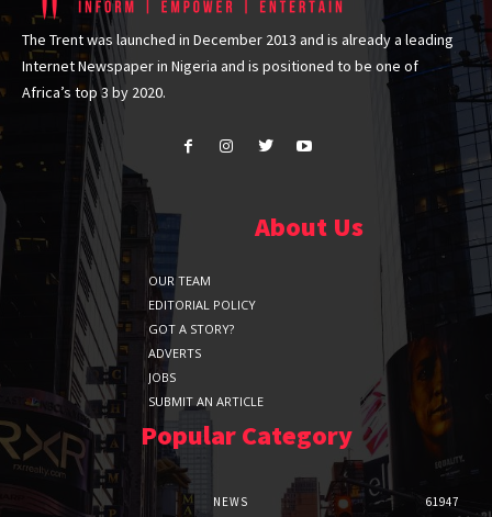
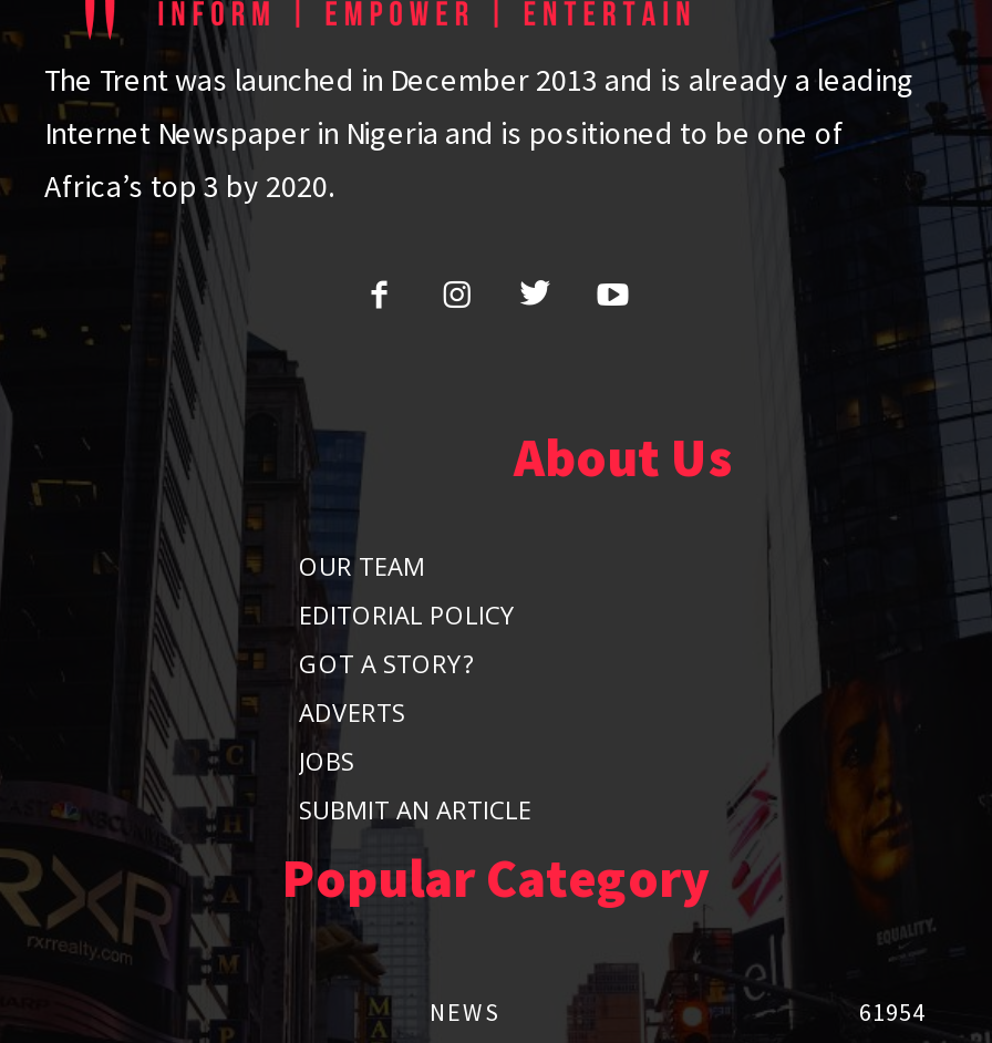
- 61947
+ 61954
